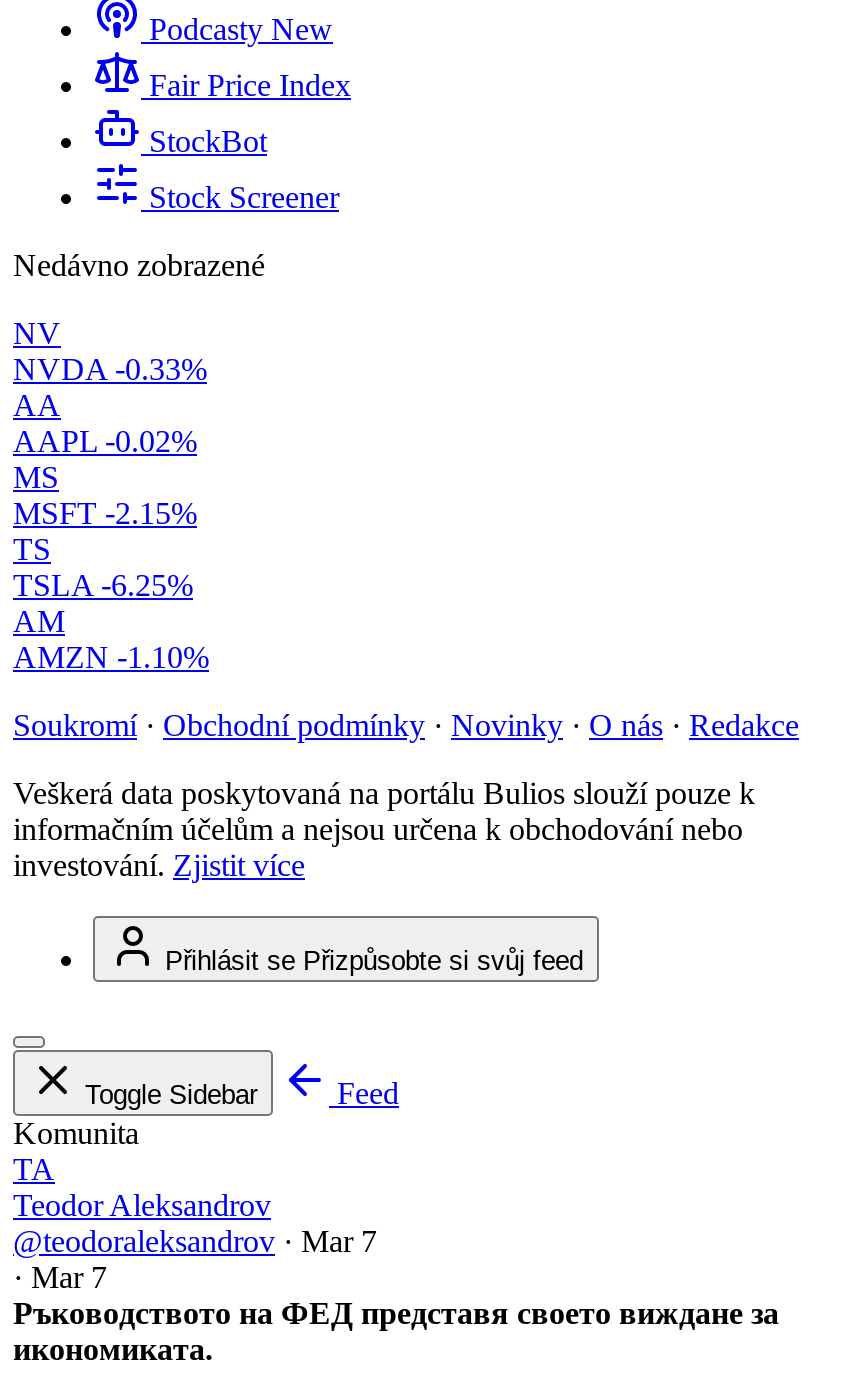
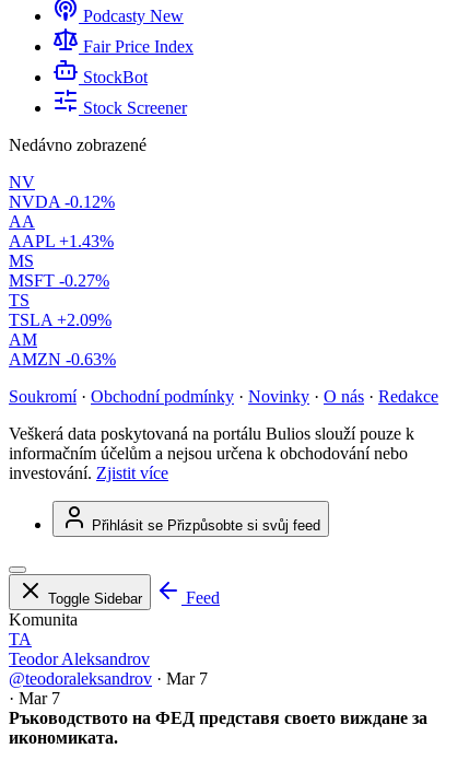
- NVDA -0.33%
+ NVDA -0.12%

- AAPL -0.02%
+ AAPL +1.43%

- MSFT -2.15%
+ MSFT -0.27%

- TSLA -6.25%
+ TSLA +2.09%

- AMZN -1.10%
+ AMZN -0.63%
